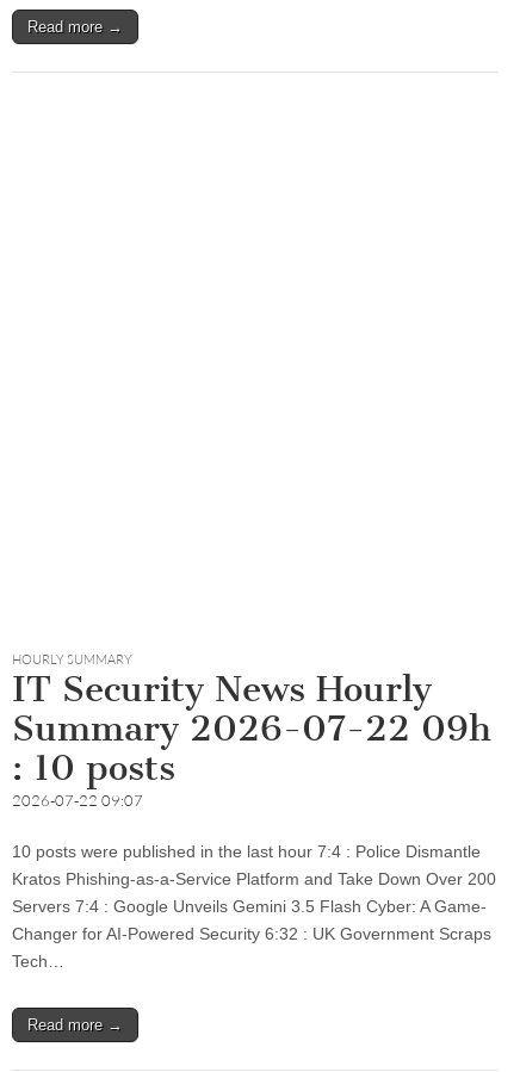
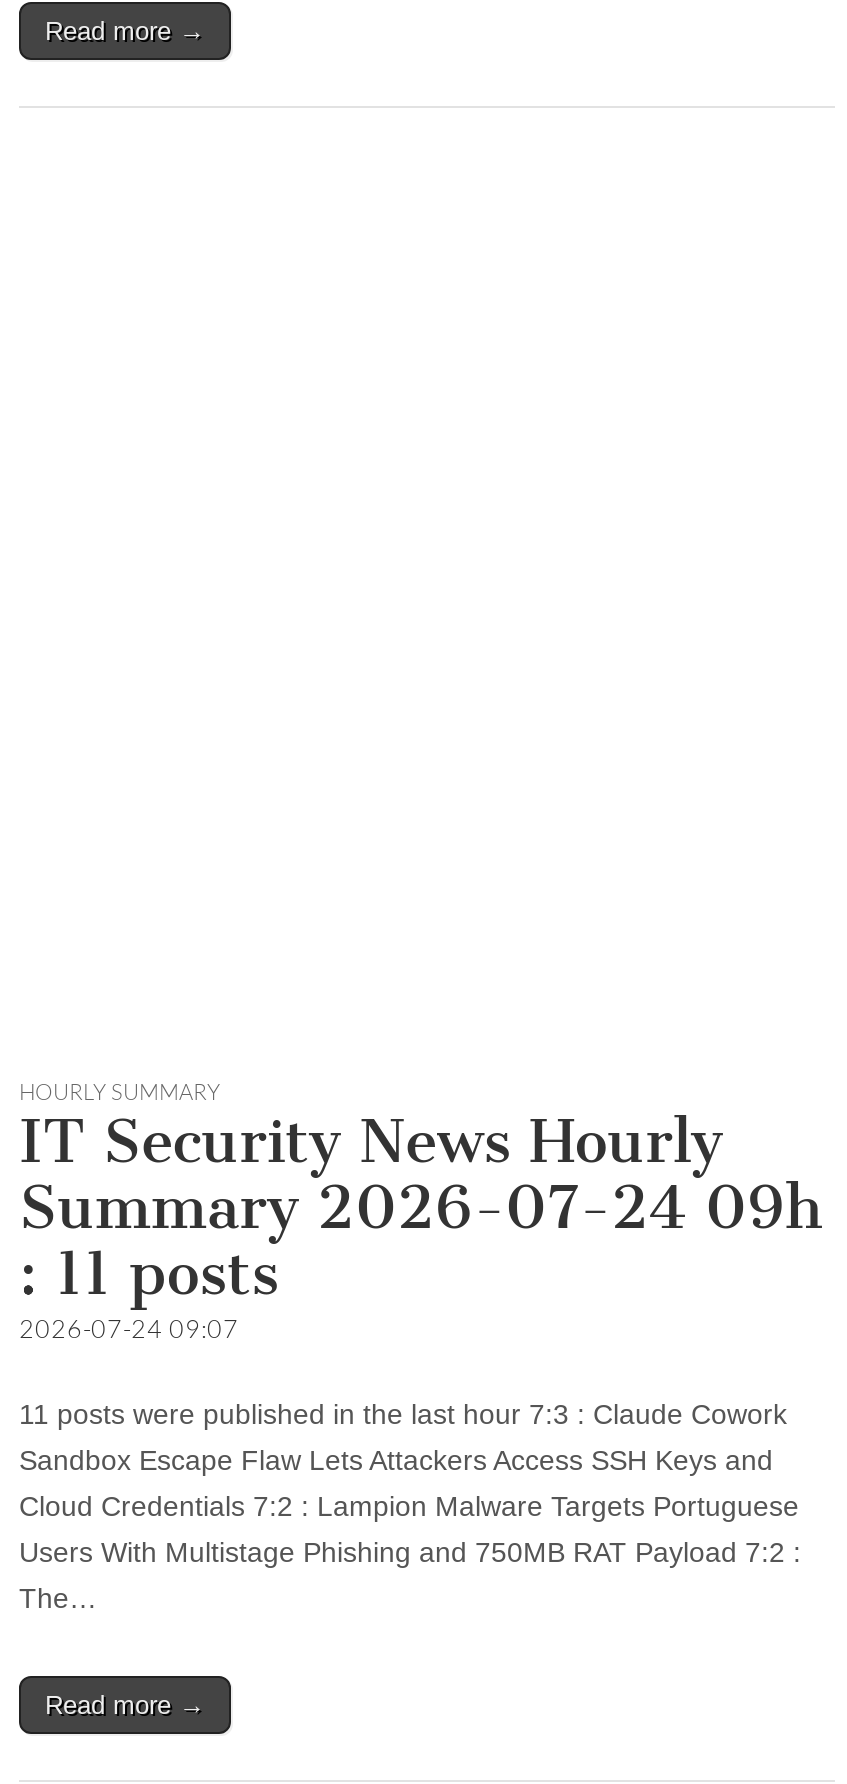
- Summary 2026-07-22 09h
- : 10 posts
- 2026-07-22 09:07
+ Summary 2026-07-24 09h
+ : 11 posts
+ 2026-07-24 09:07

- 10 posts were published in the last hour 7:4 : Police Dismantle
- Kratos Phishing-as-a-Service Platform and Take Down Over 200
- Servers 7:4 : Google Unveils Gemini 3.5 Flash Cyber: A Game-
- Changer for AI-Powered Security 6:32 : UK Government Scraps
- Tech…
+ 11 posts were published in the last hour 7:3 : Claude Cowork
+ Sandbox Escape Flaw Lets Attackers Access SSH Keys and
+ Cloud Credentials 7:2 : Lampion Malware Targets Portuguese
+ Users With Multistage Phishing and 750MB RAT Payload 7:2 :
+ The…
